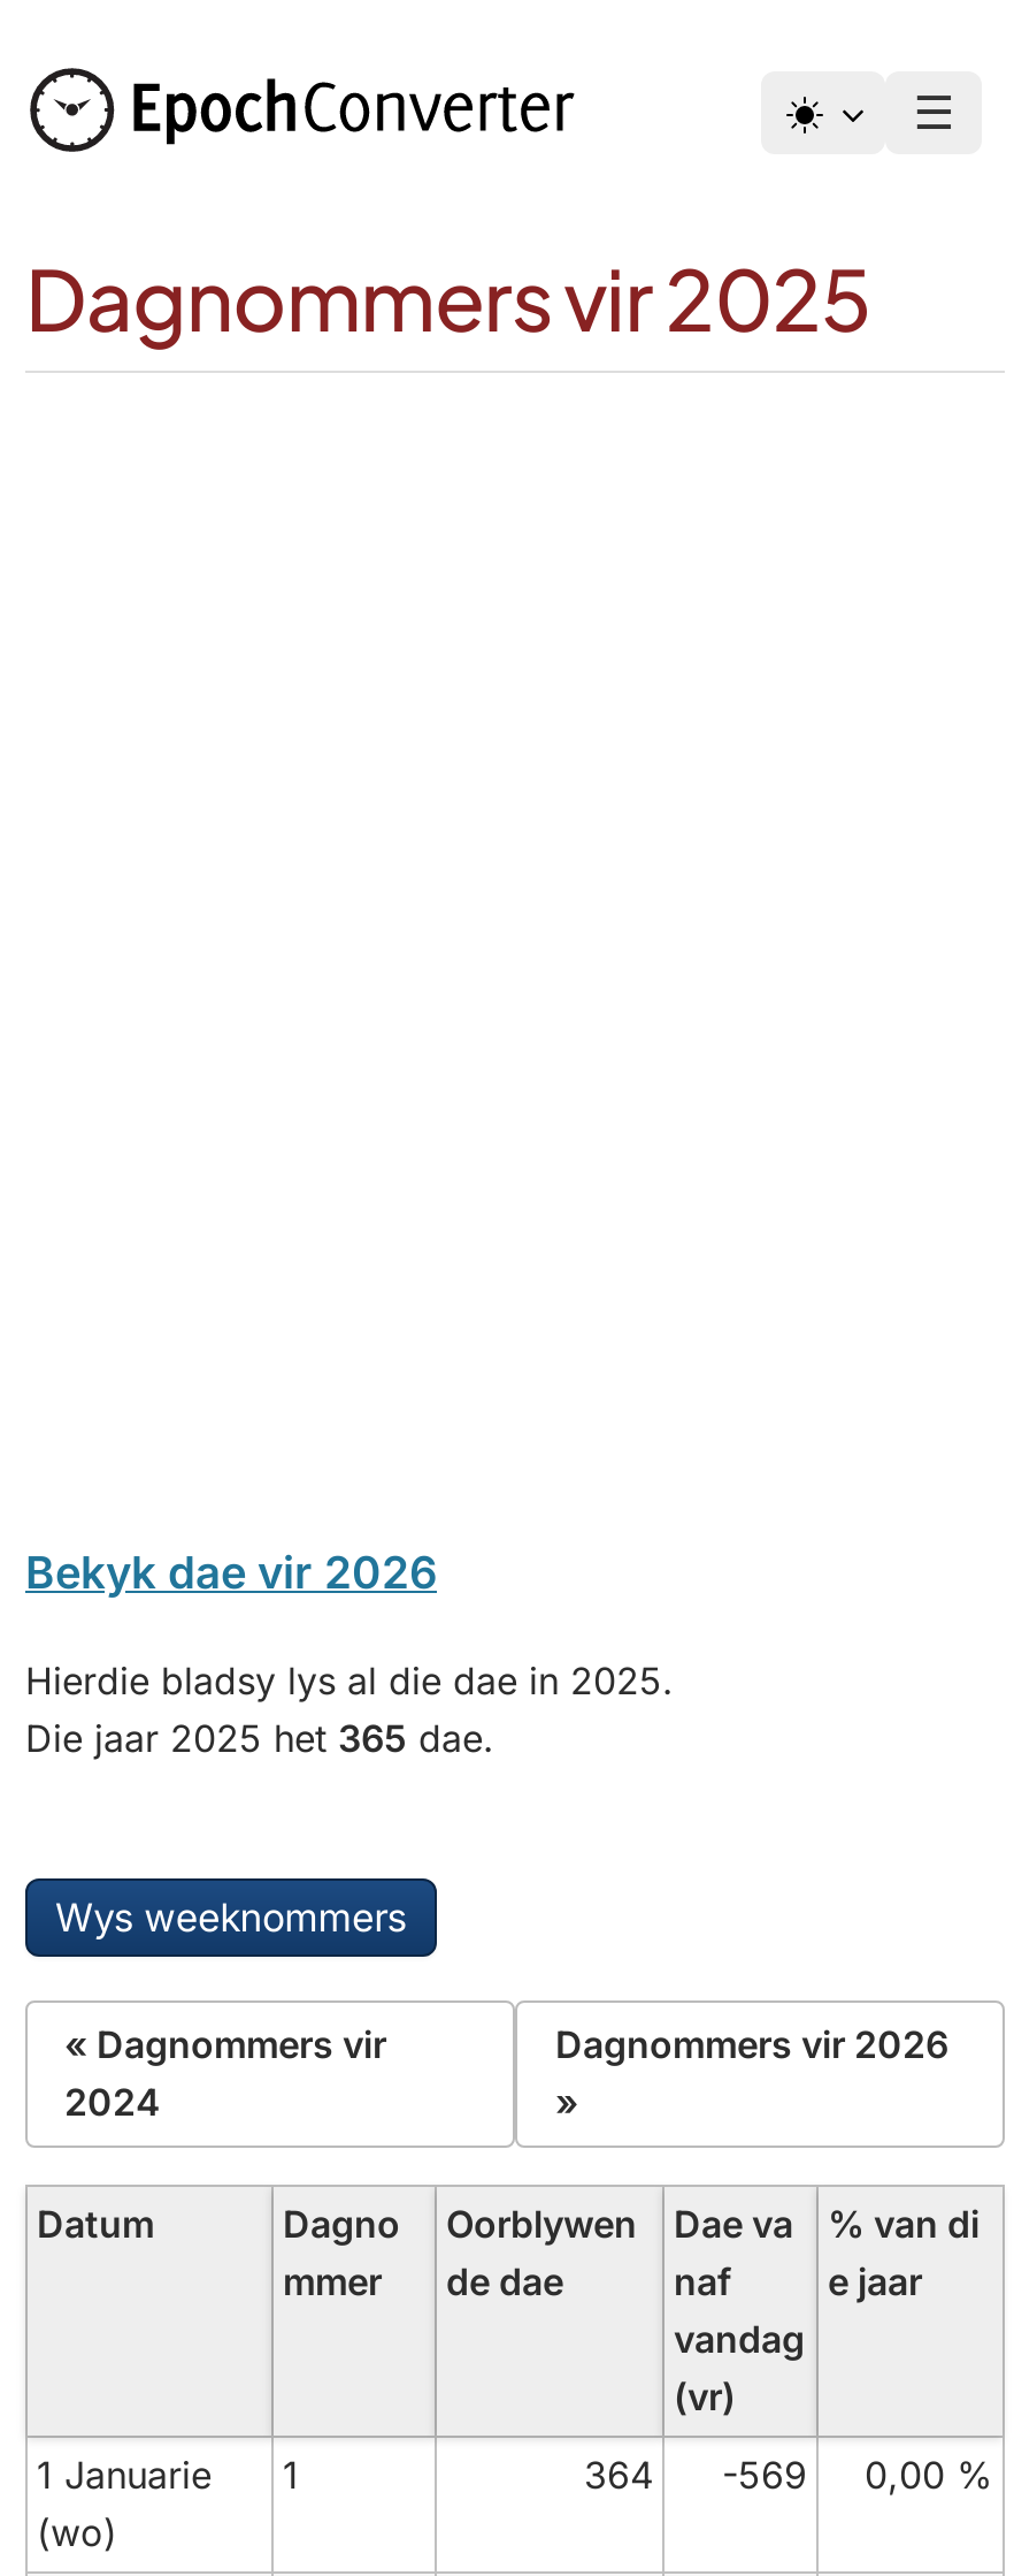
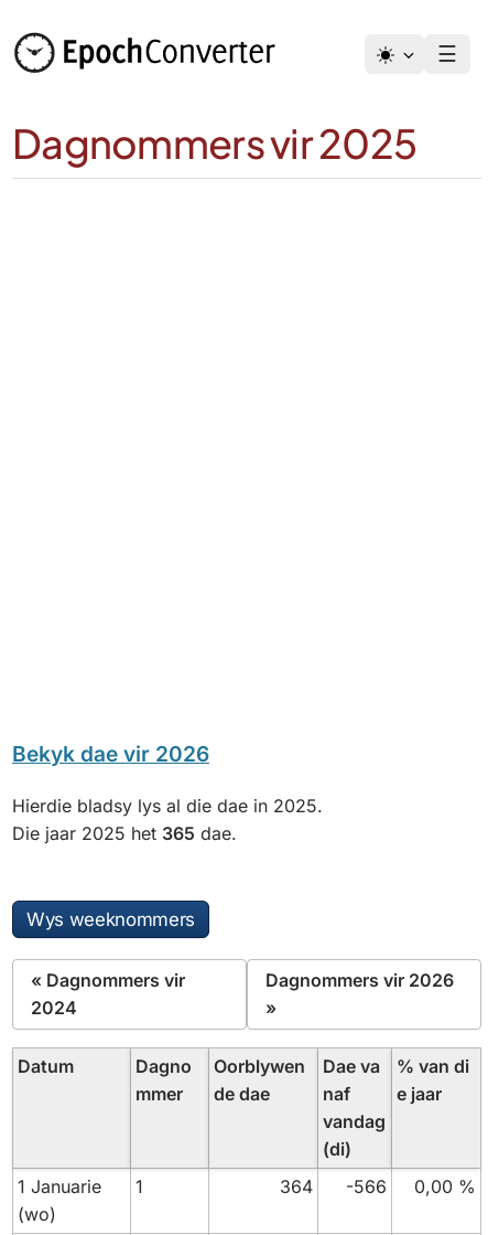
- (vr)
+ (di)

- 364 -569 0,00 %
+ 364 -566 0,00 %
